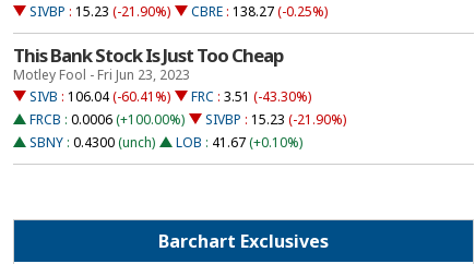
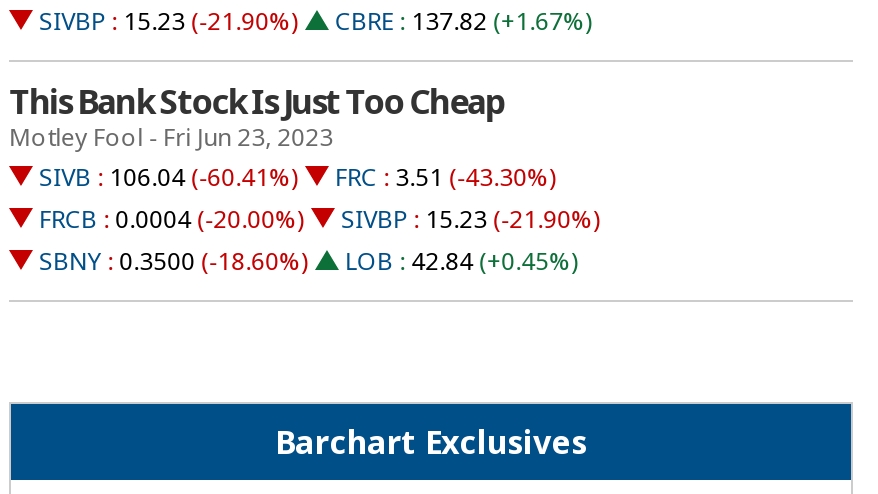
- SIVBP : 15.23 (-21.90%) CBRE : 138.27 (-0.25%)
+ SIVBP : 15.23 (-21.90%) CBRE : 137.82 (+1.67%)

- FRCB : 0.0006 (+100.00%) SIVBP : 15.23 (-21.90%)
+ FRCB : 0.0004 (-20.00%) SIVBP : 15.23 (-21.90%)

- SBNY : 0.4300 (unch)
+ SBNY : 0.3500 (-18.60%)

- LOB : 41.67 (+0.10%)
+ LOB : 42.84 (+0.45%)
